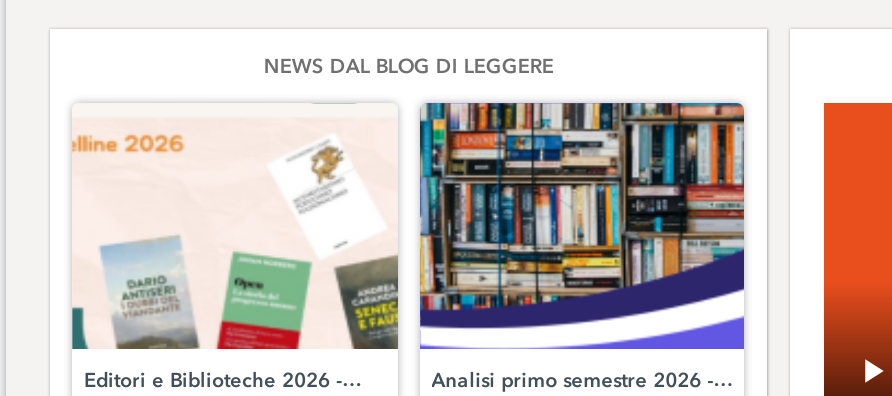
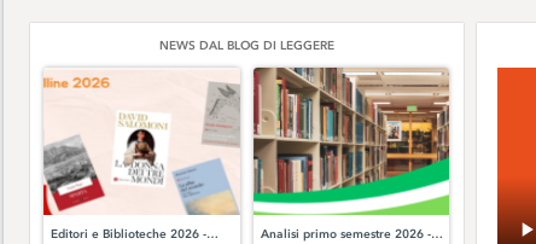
- [image]
+ [image]

- [image]
+ [image]
